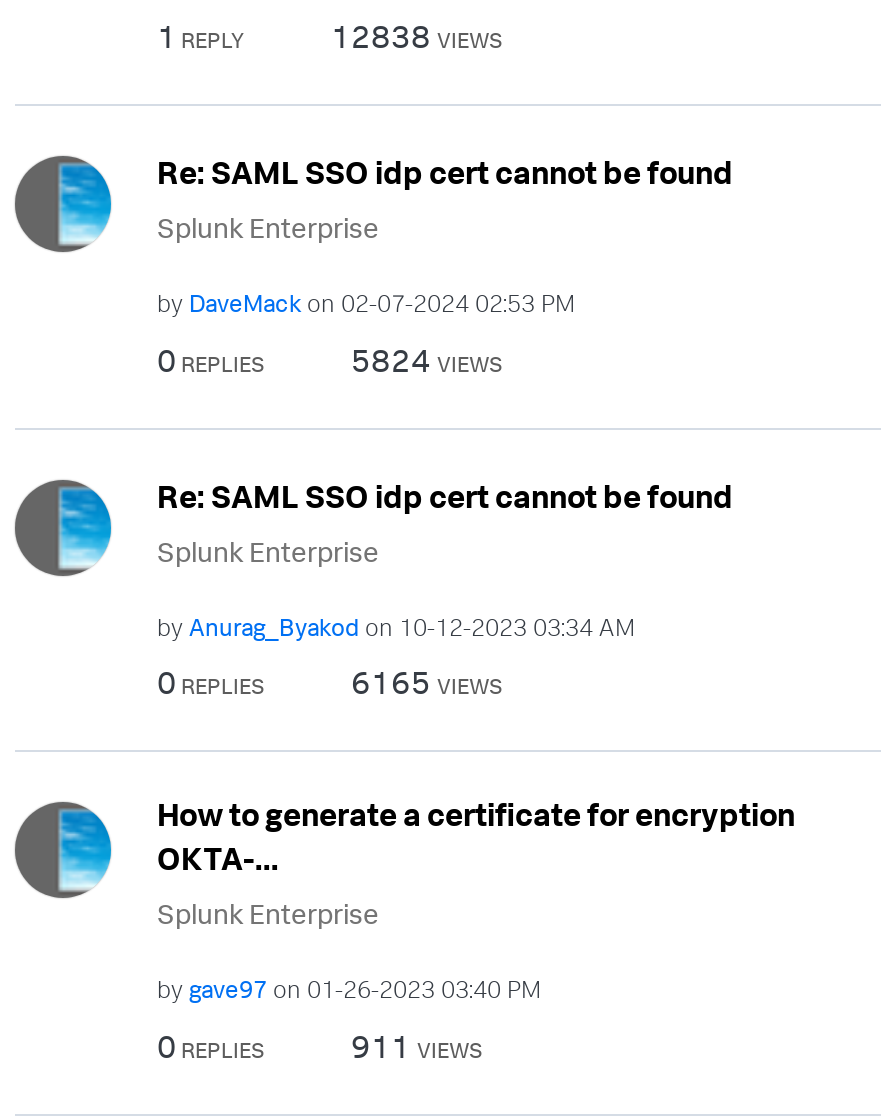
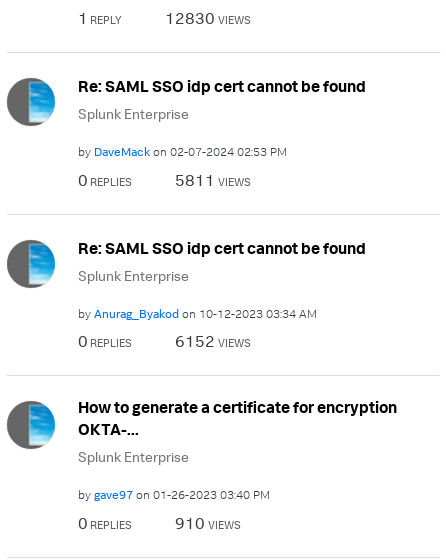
- 12838 VIEWS
+ 12830 VIEWS

- 5824 VIEWS
+ 5811 VIEWS

- 6165 VIEWS
+ 6152 VIEWS

- 911 VIEWS
+ 910 VIEWS
